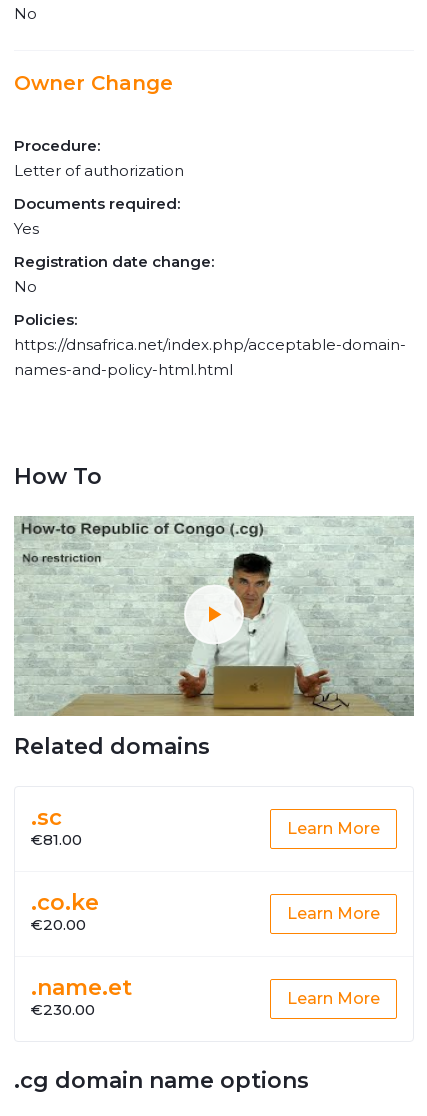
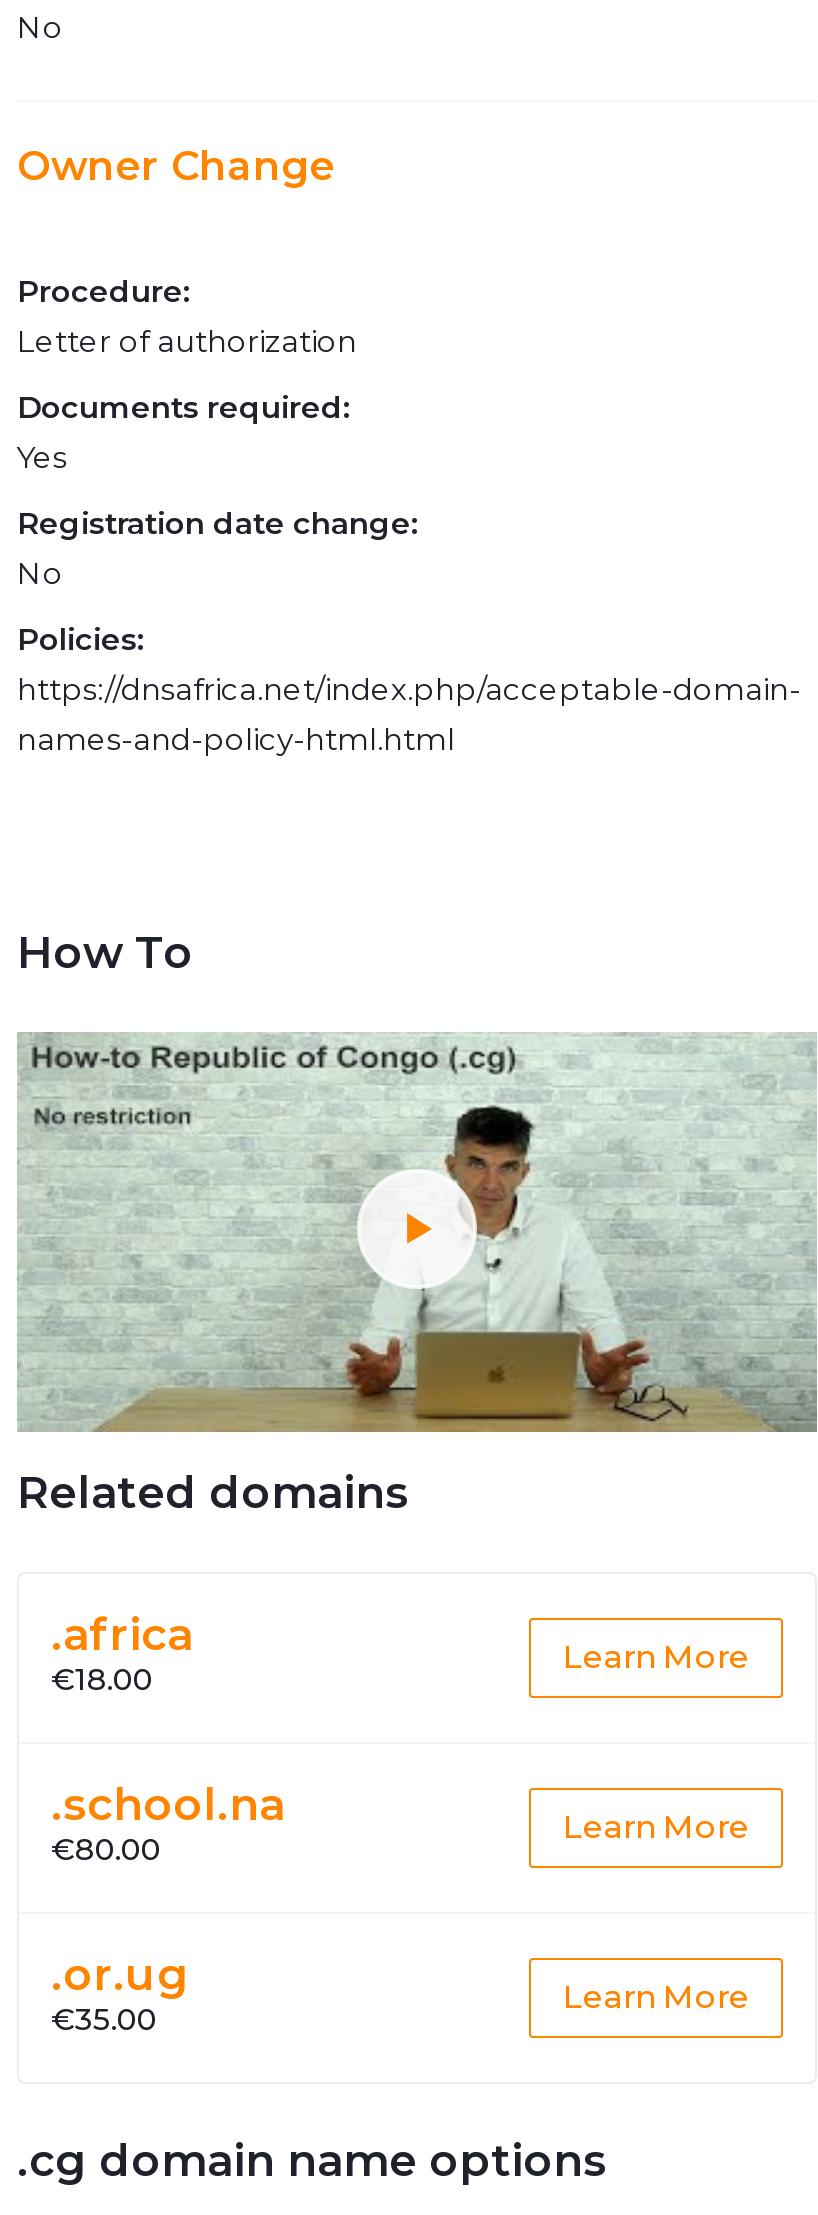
- .sc
- €81.00
+ .africa
+ €18.00

- .co.ke
- €20.00
+ .school.na
+ €80.00

- .name.et
- €230.00
+ .or.ug
+ €35.00
